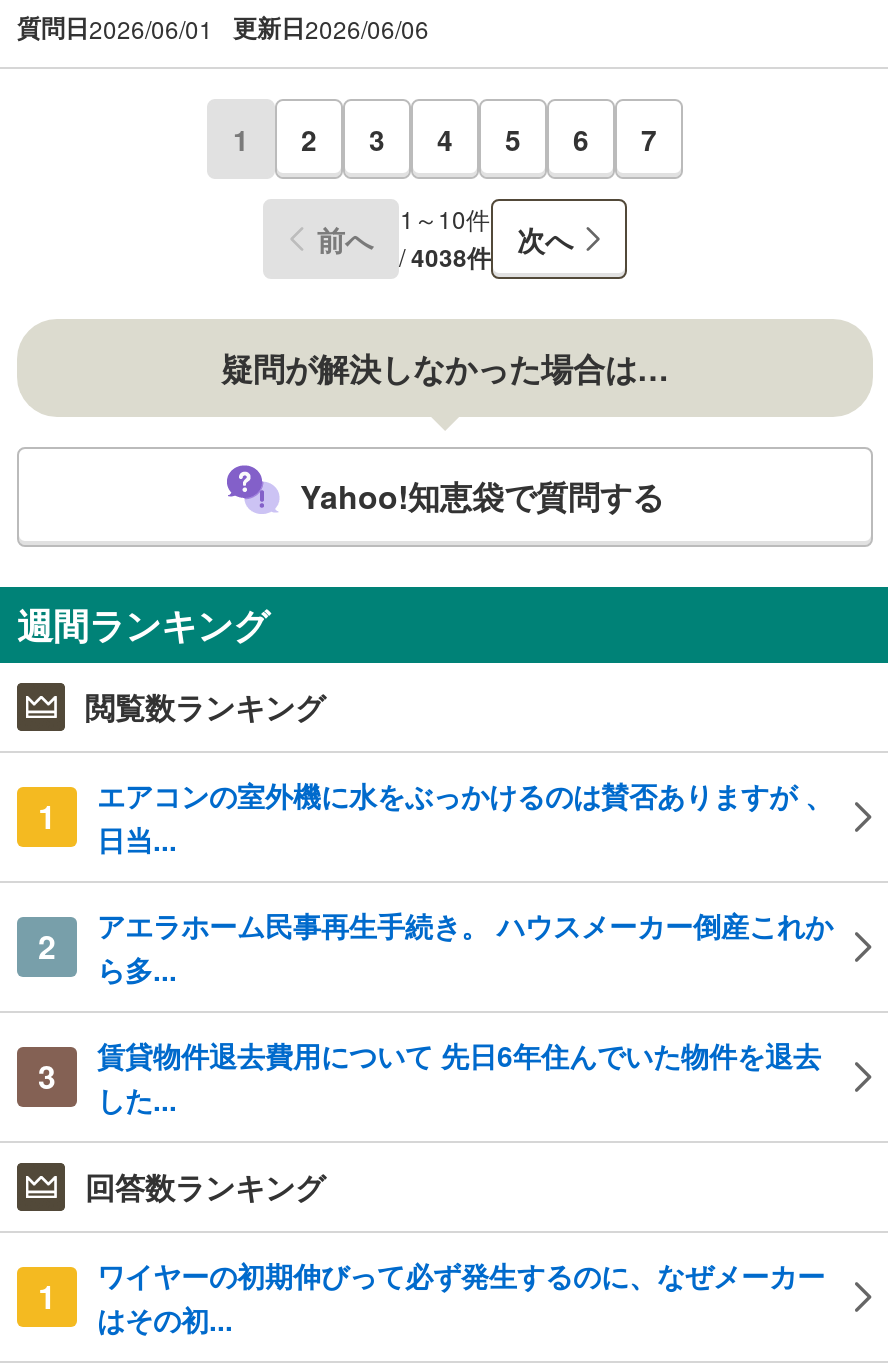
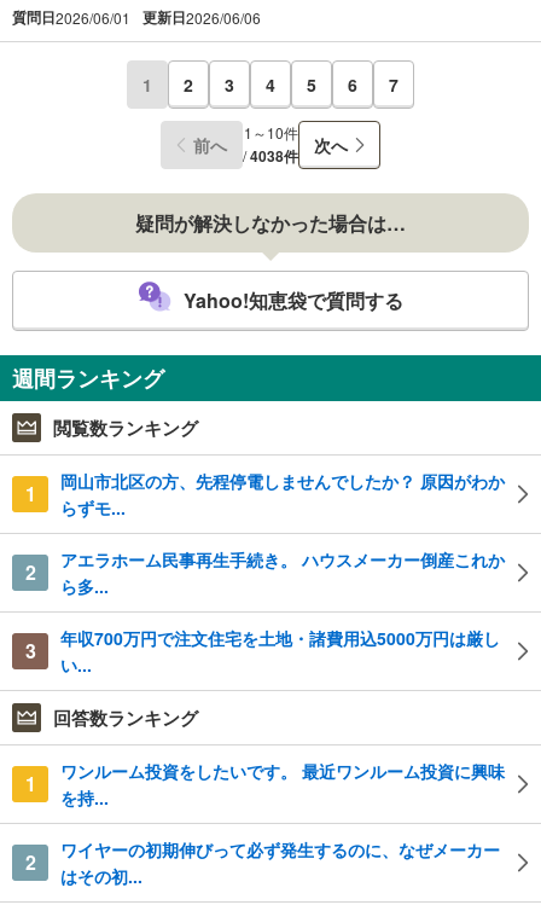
- エアコンの室外機に水をぶっかけるのは賛否ありますが 、
- 日当...
+ 岡山市北区の方、先程停電しませんでしたか？ 原因がわか
+ らずモ...

- 賃貸物件退去費用について 先日6年住んでいた物件を退去
- した...
+ 年収700万円で注文住宅を土地・諸費用込5000万円は厳し
+ い...

+ ワンルーム投資をしたいです。 最近ワンルーム投資に興味
+ を持...
+ 2
